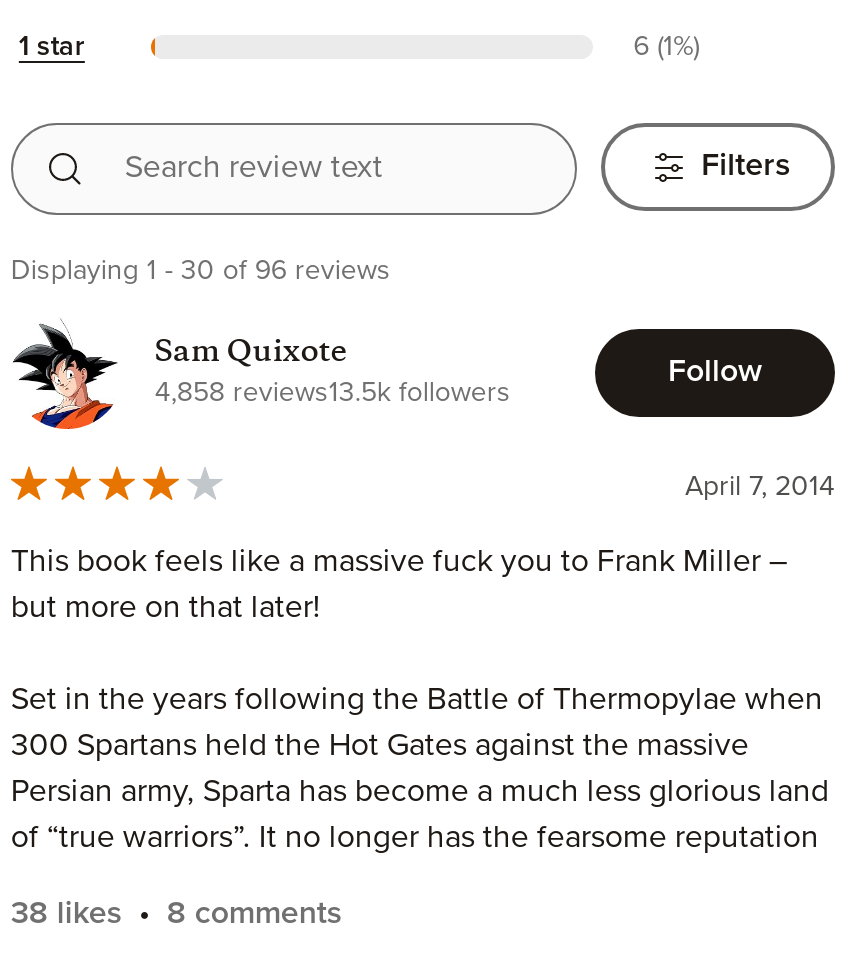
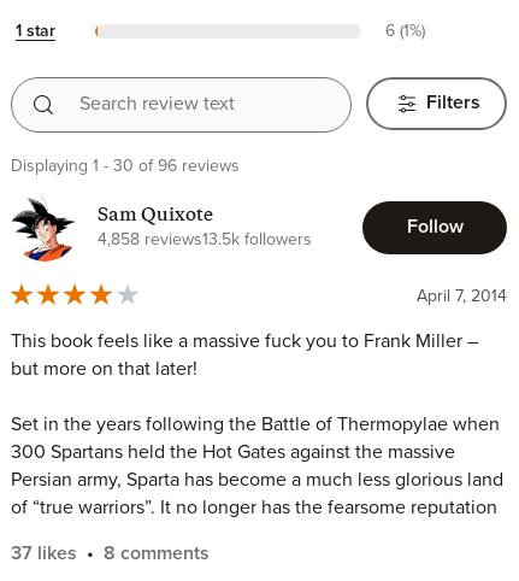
- 38 likes
+ 37 likes
